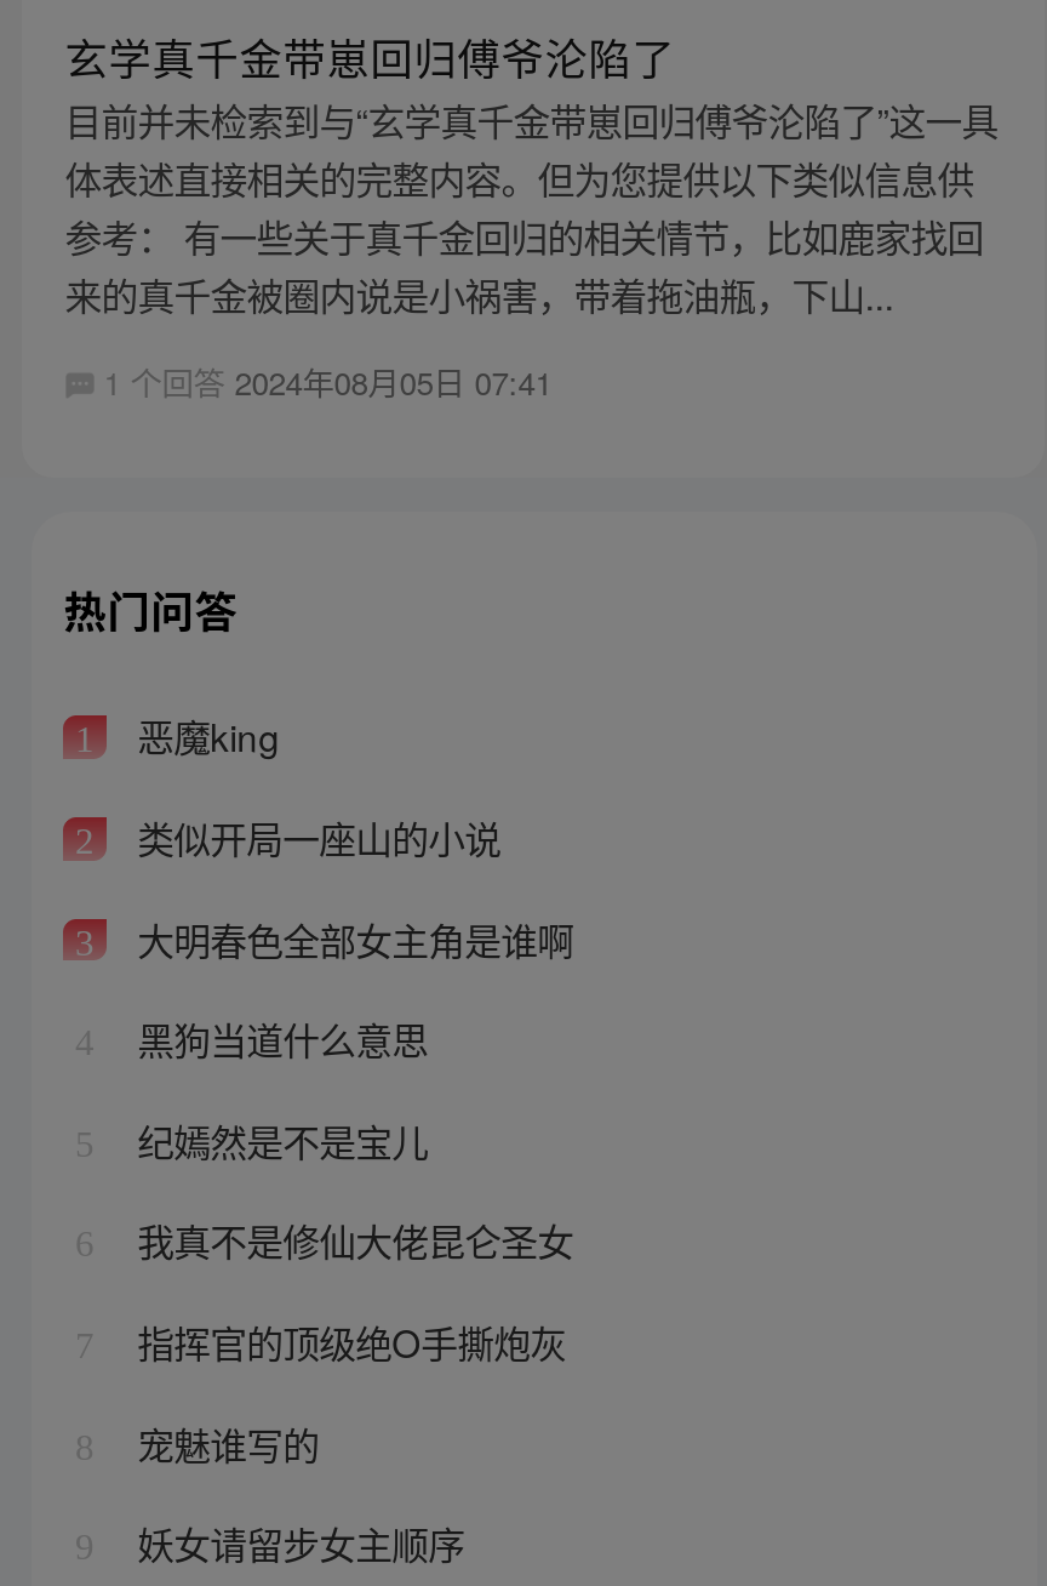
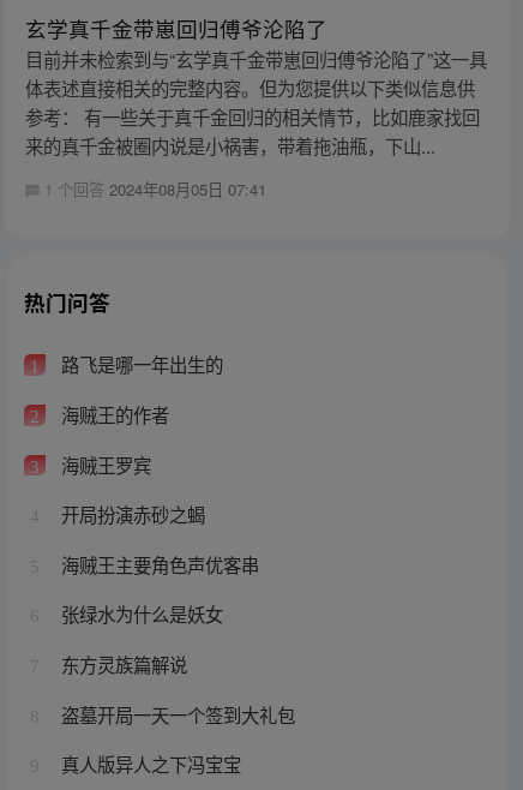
- 恶魔king
+ 路飞是哪一年出生的

- 类似开局一座山的小说
+ 海贼王的作者

- 大明春色全部女主角是谁啊
+ 海贼王罗宾

- 黑狗当道什么意思
+ 开局扮演赤砂之蝎

- 纪嫣然是不是宝儿
+ 海贼王主要角色声优客串

- 我真不是修仙大佬昆仑圣女
+ 张绿水为什么是妖女

- 指挥官的顶级绝O手撕炮灰
+ 东方灵族篇解说

- 宠魅谁写的
+ 盗墓开局一天一个签到大礼包

- 妖女请留步女主顺序
+ 真人版异人之下冯宝宝
